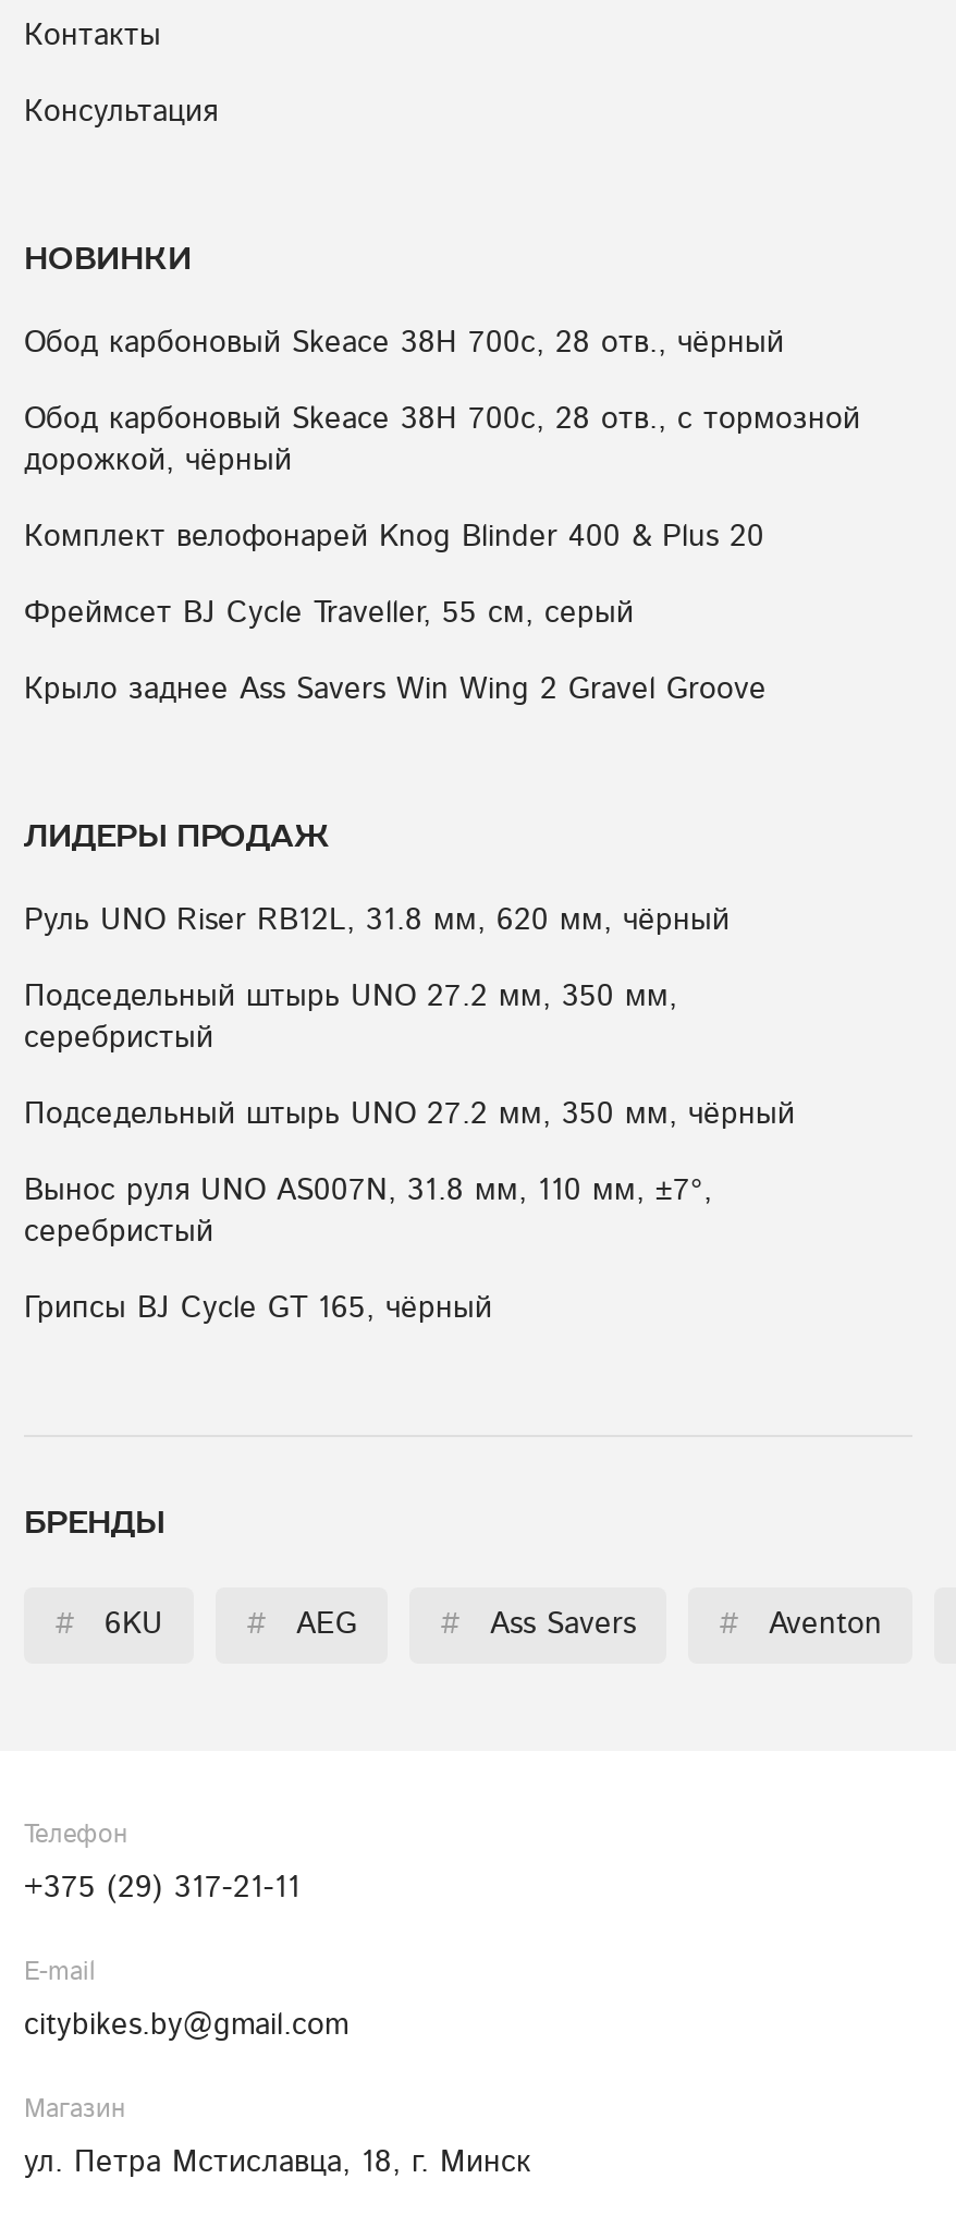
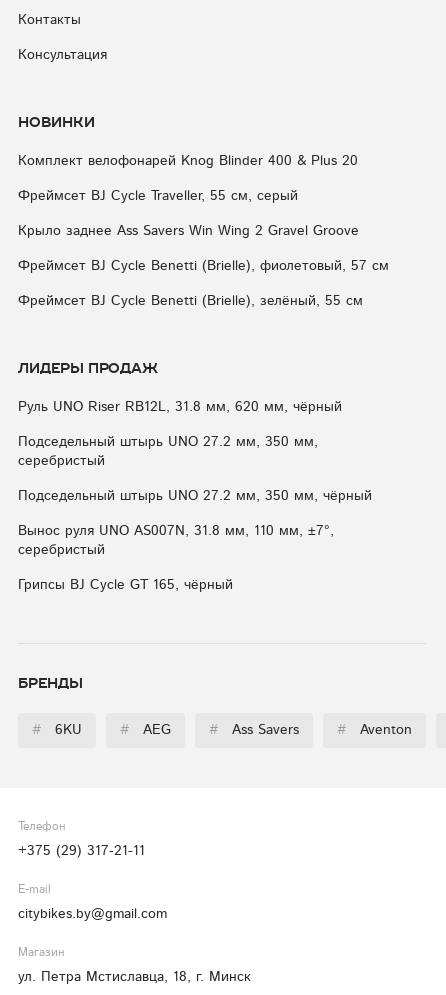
- Обод карбоновый Skeace 38H 700с, 28 отв., чёрный
- Обод карбоновый Skeace 38H 700с, 28 отв., с тормозной
- дорожкой, чёрный

moved up: Комплект велофонарей Knog Blinder 400 & Plus 20 | Фреймсет BJ Cycle Traveller, 55 см, серый | Крыло заднее Ass Savers Win Wing 2 Gravel Groove

+ Фреймсет BJ Cycle Benetti (Brielle), фиолетовый, 57 см
+ Фреймсет BJ Cycle Benetti (Brielle), зелёный, 55 см
